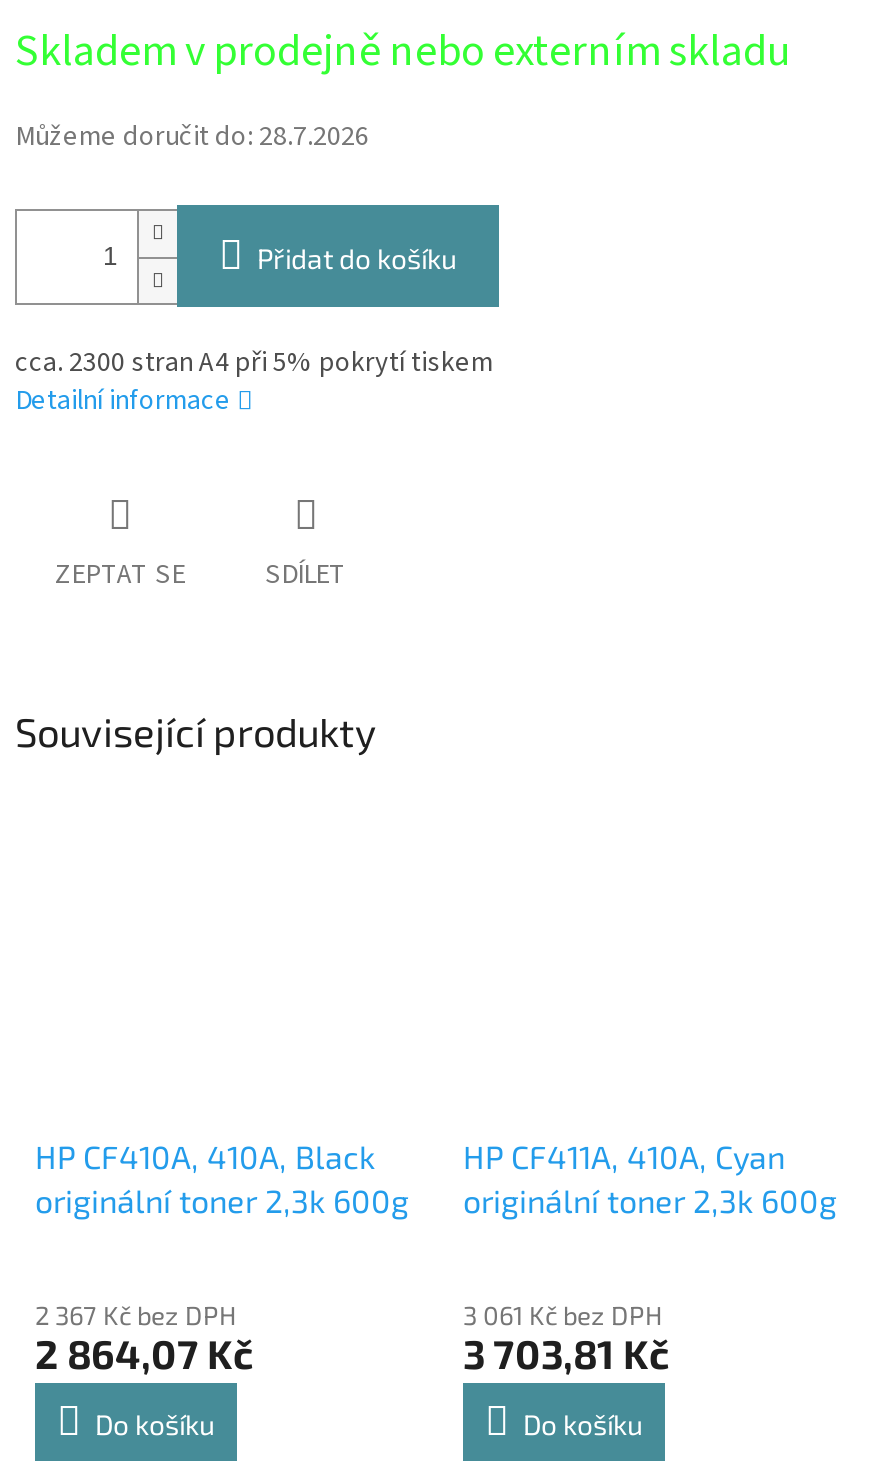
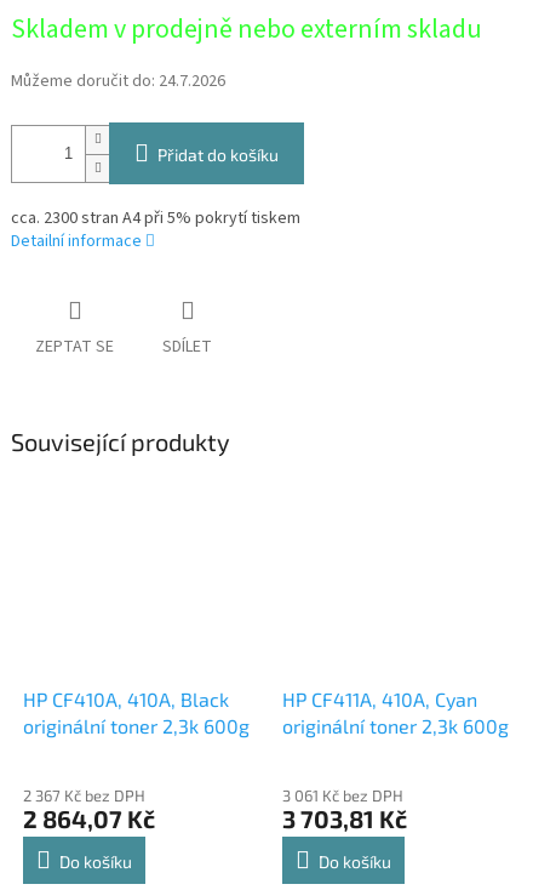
- Můžeme doručit do: 28.7.2026
+ Můžeme doručit do: 24.7.2026
